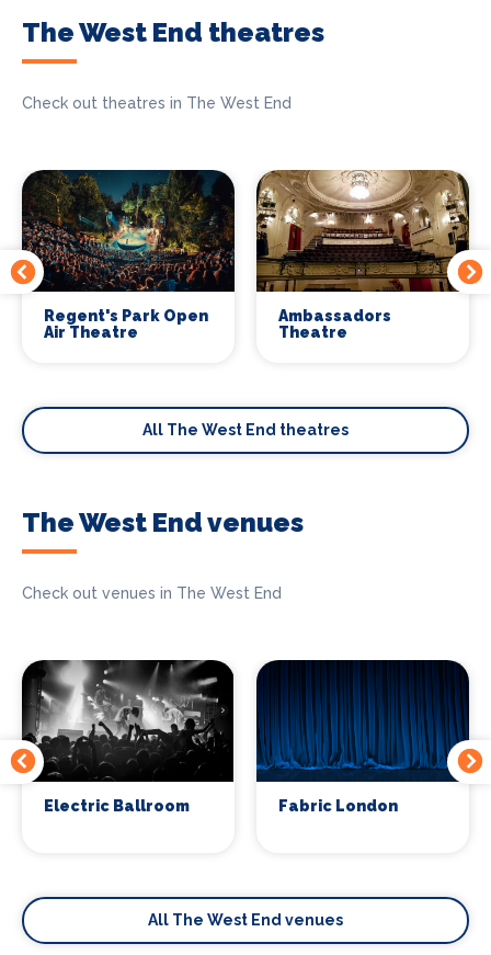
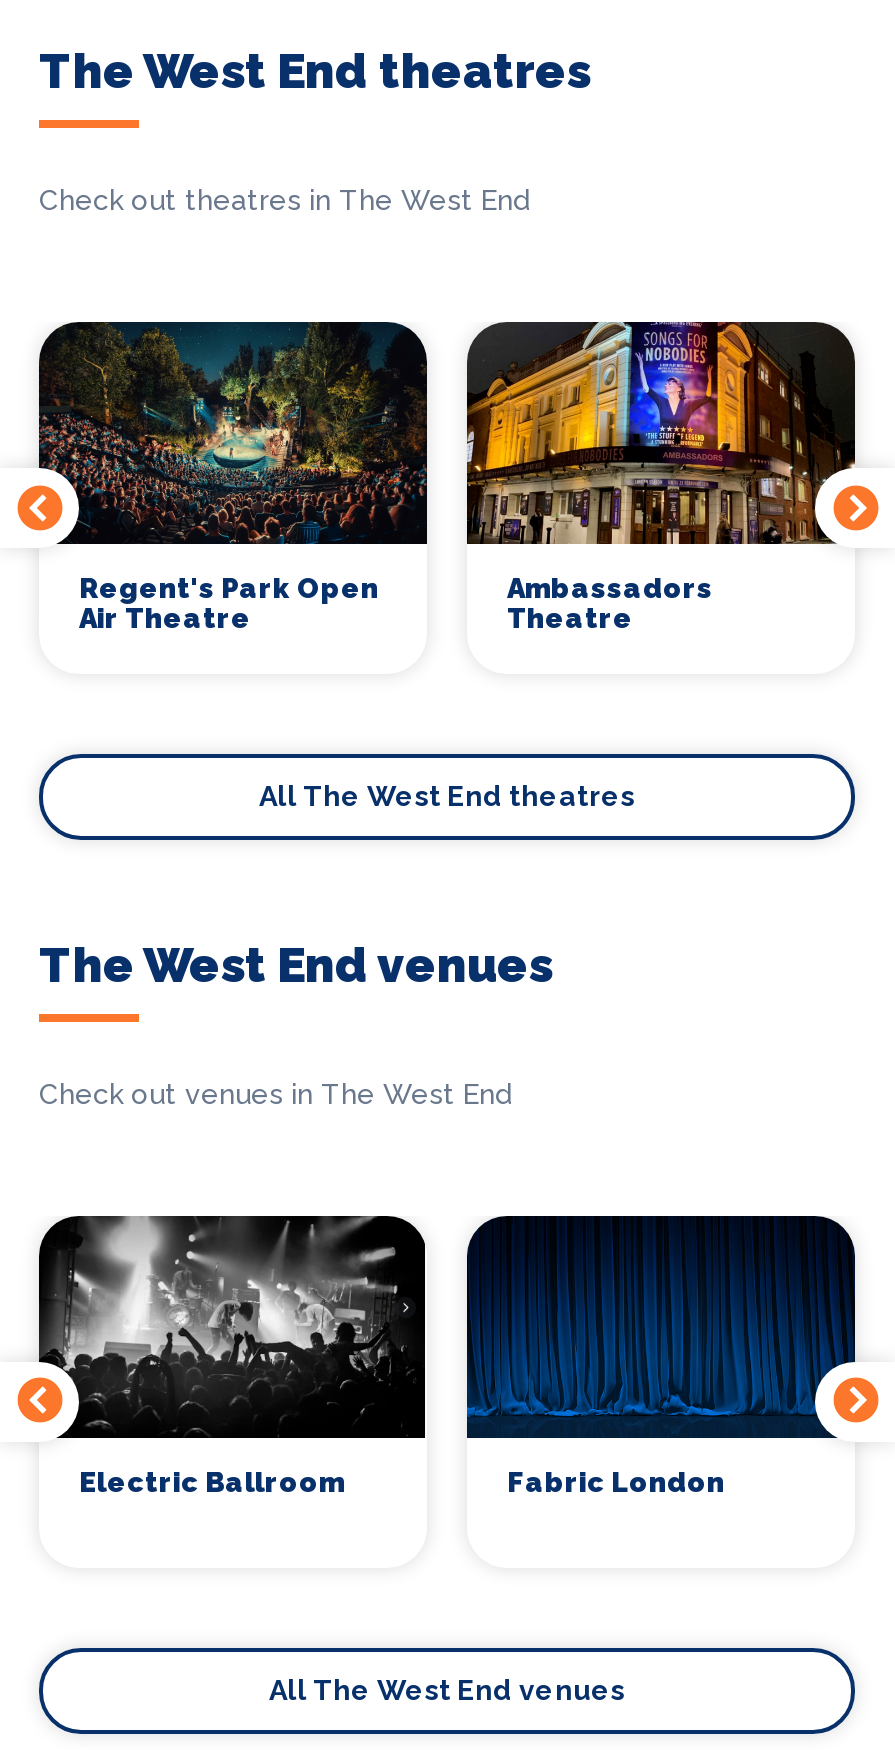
- [image]
+ [image]
